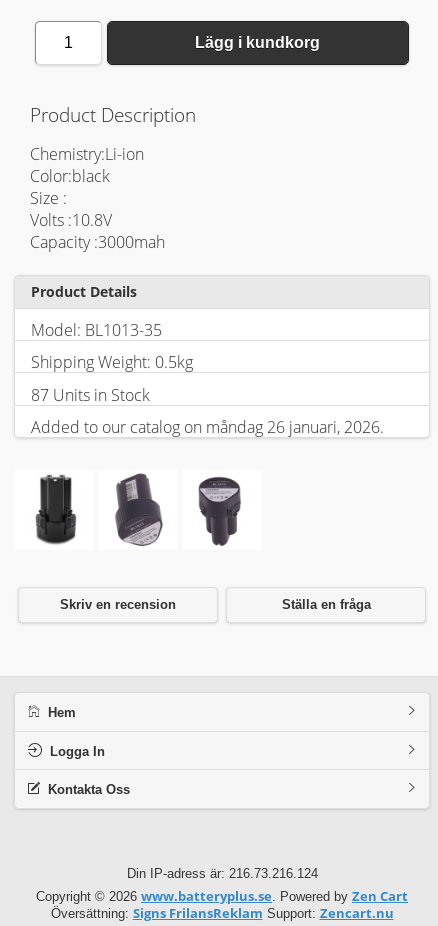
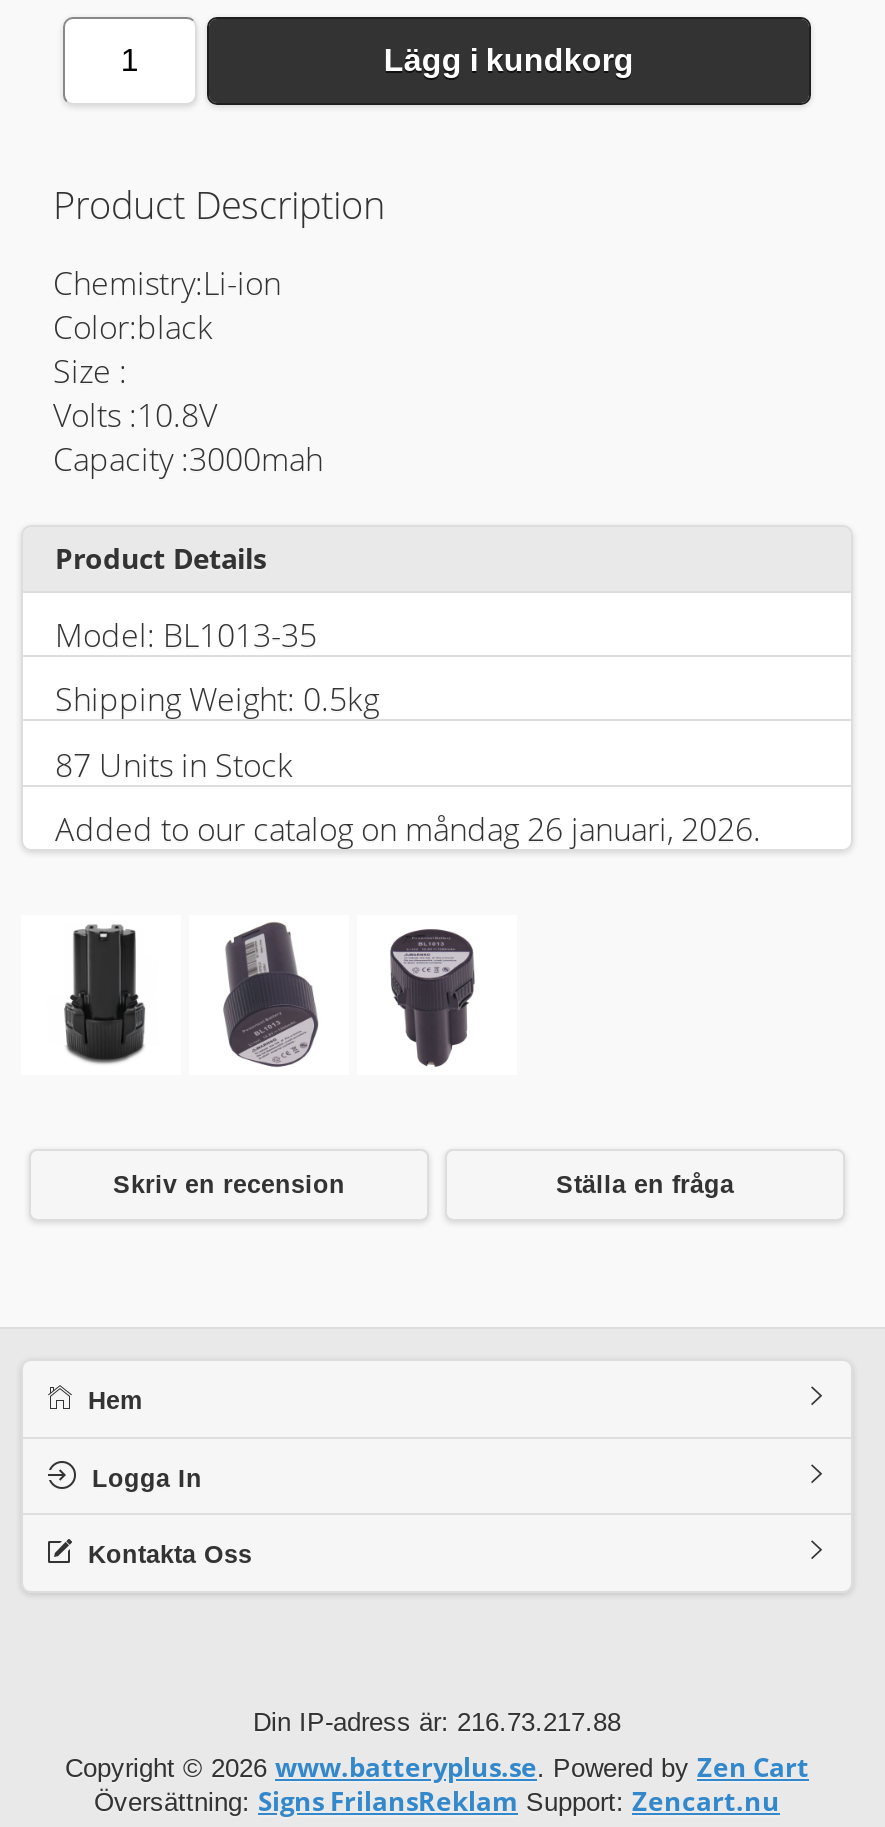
- Din IP-adress är: 216.73.216.124
+ Din IP-adress är: 216.73.217.88
